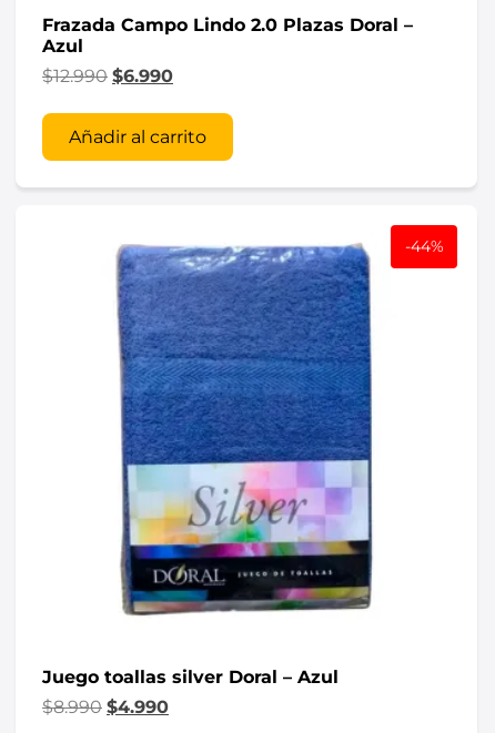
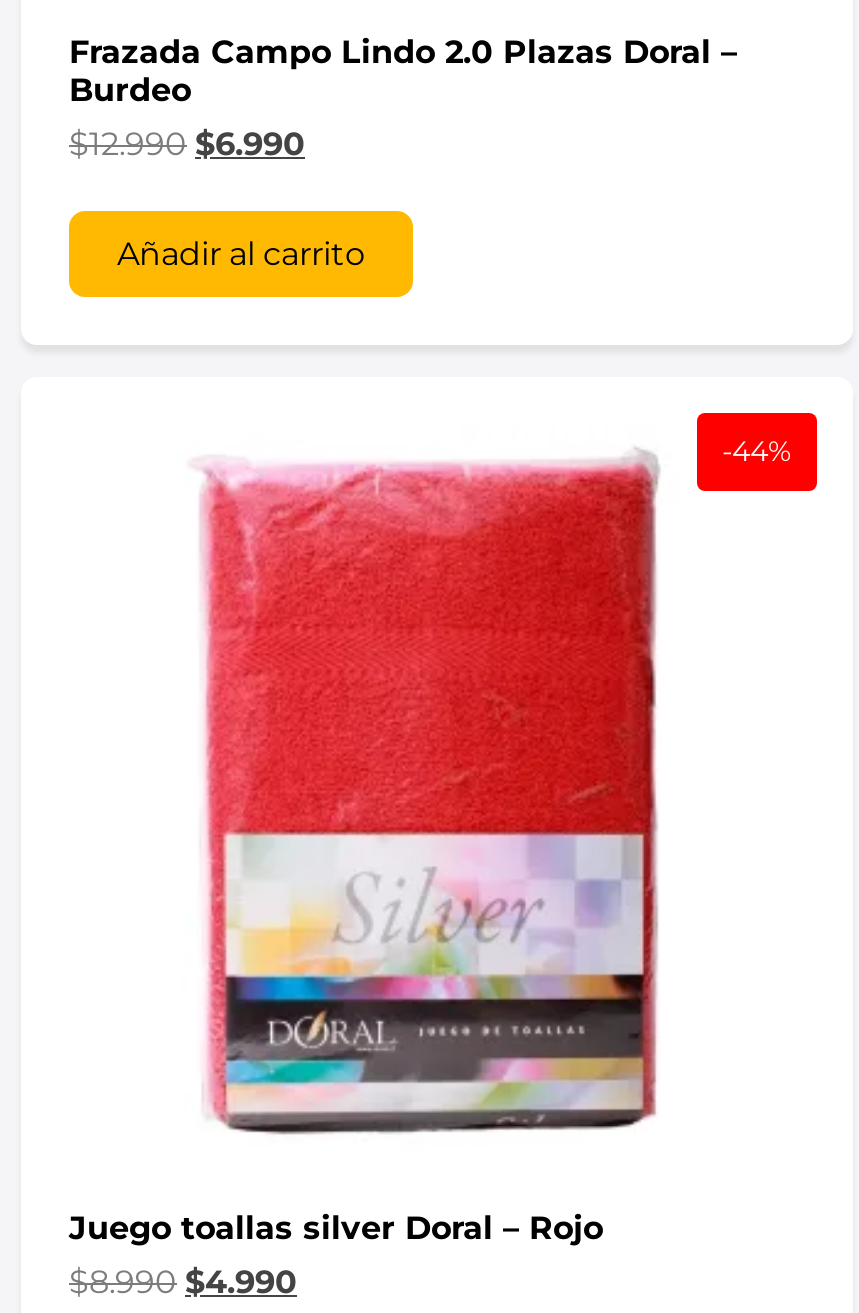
- Azul
+ Burdeo

- [image]
- Juego toallas silver Doral – Azul
+ [image]
+ Juego toallas silver Doral – Rojo
